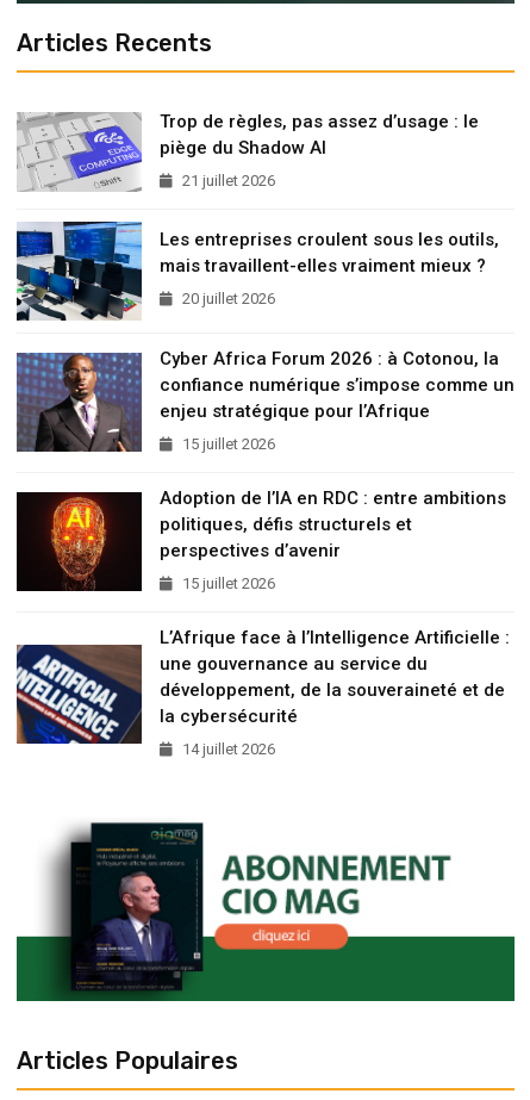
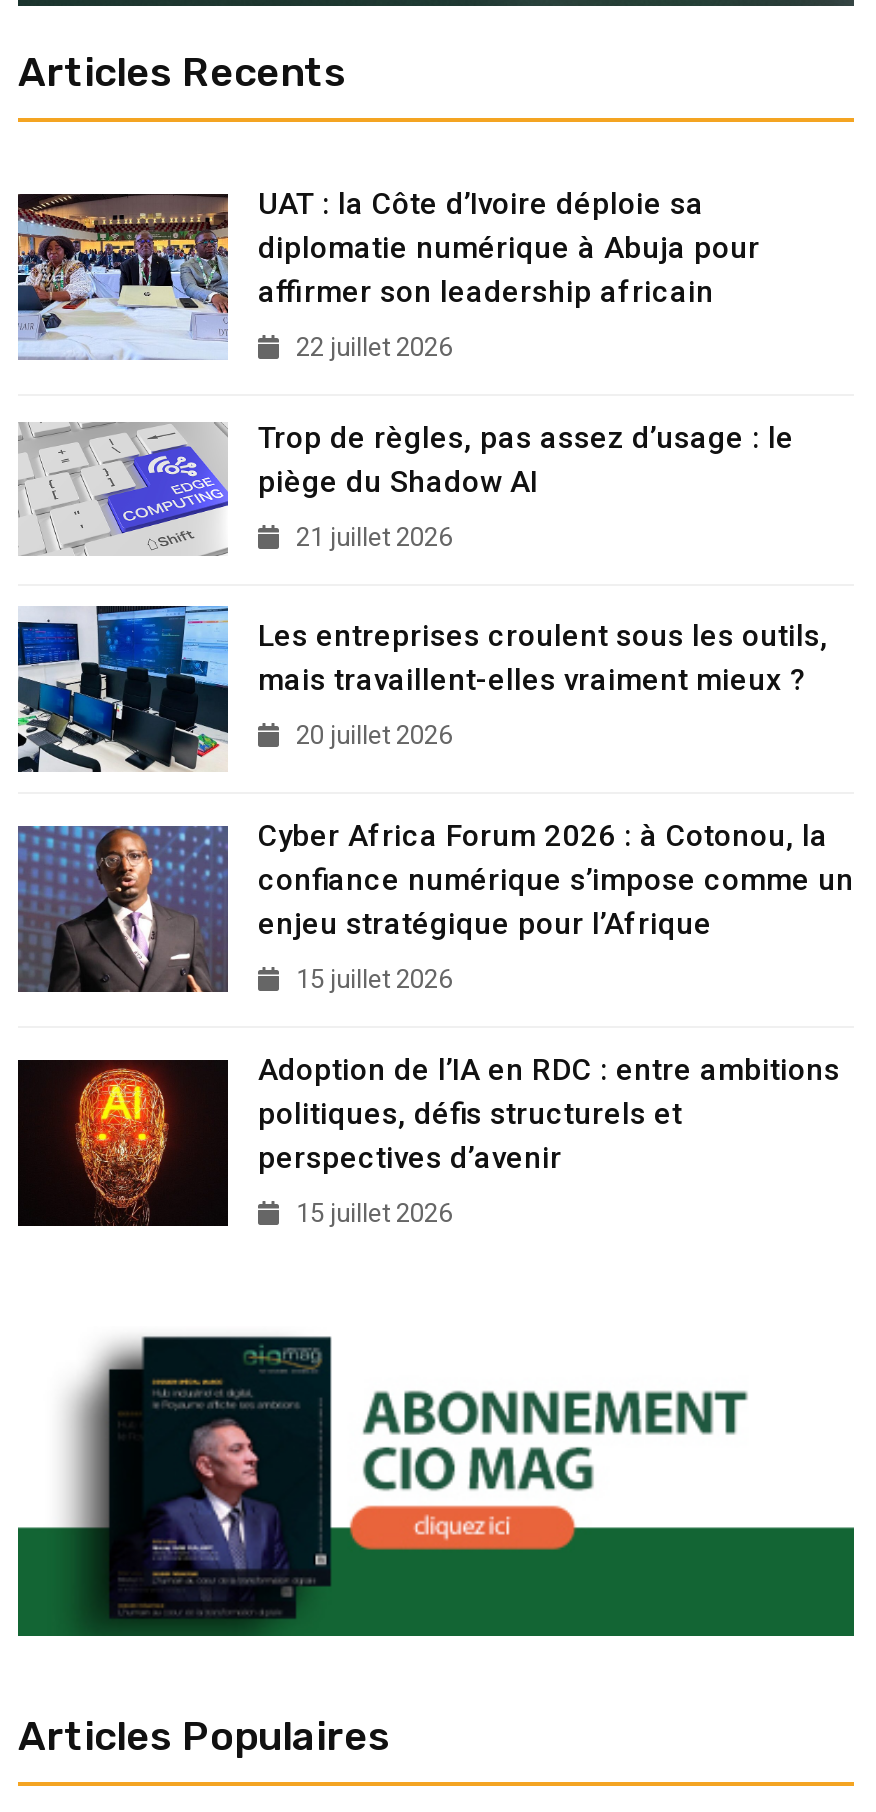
+ [image]
+ UAT : la Côte d’Ivoire déploie sa
+ diplomatie numérique à Abuja pour
+ affirmer son leadership africain
+ 22 juillet 2026

moved down: [image] | Trop de règles, pas assez d’usage : le | piège du Shadow AI | ... | perspectives d’avenir | 15 juillet 2026

- [image]
- L’Afrique face à l’Intelligence Artificielle :
- une gouvernance au service du
- développement, de la souveraineté et de
- la cybersécurité
- 14 juillet 2026
